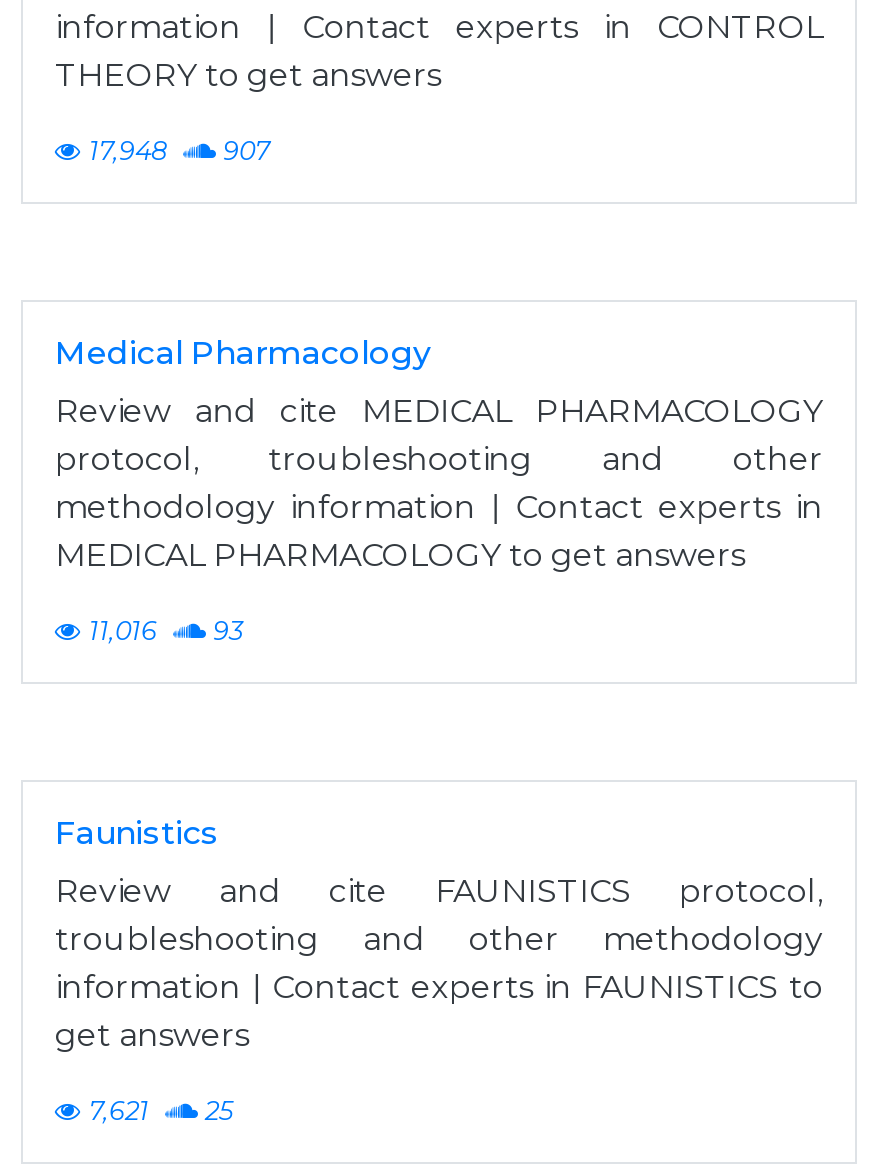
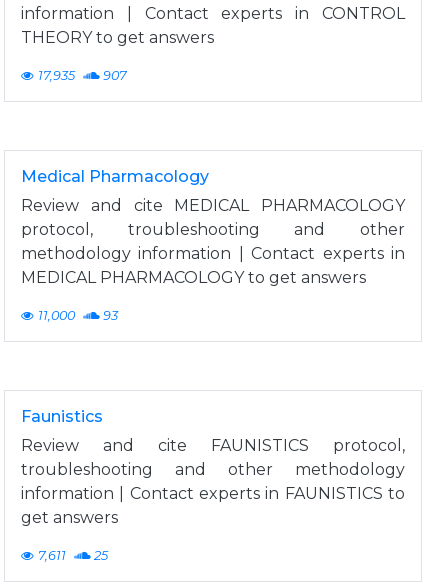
- 17,948 907
+ 17,935 907

- 11,016 93
+ 11,000 93

- 7,621 25
+ 7,611 25
